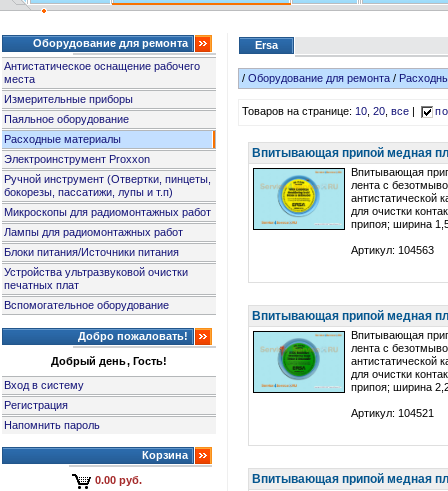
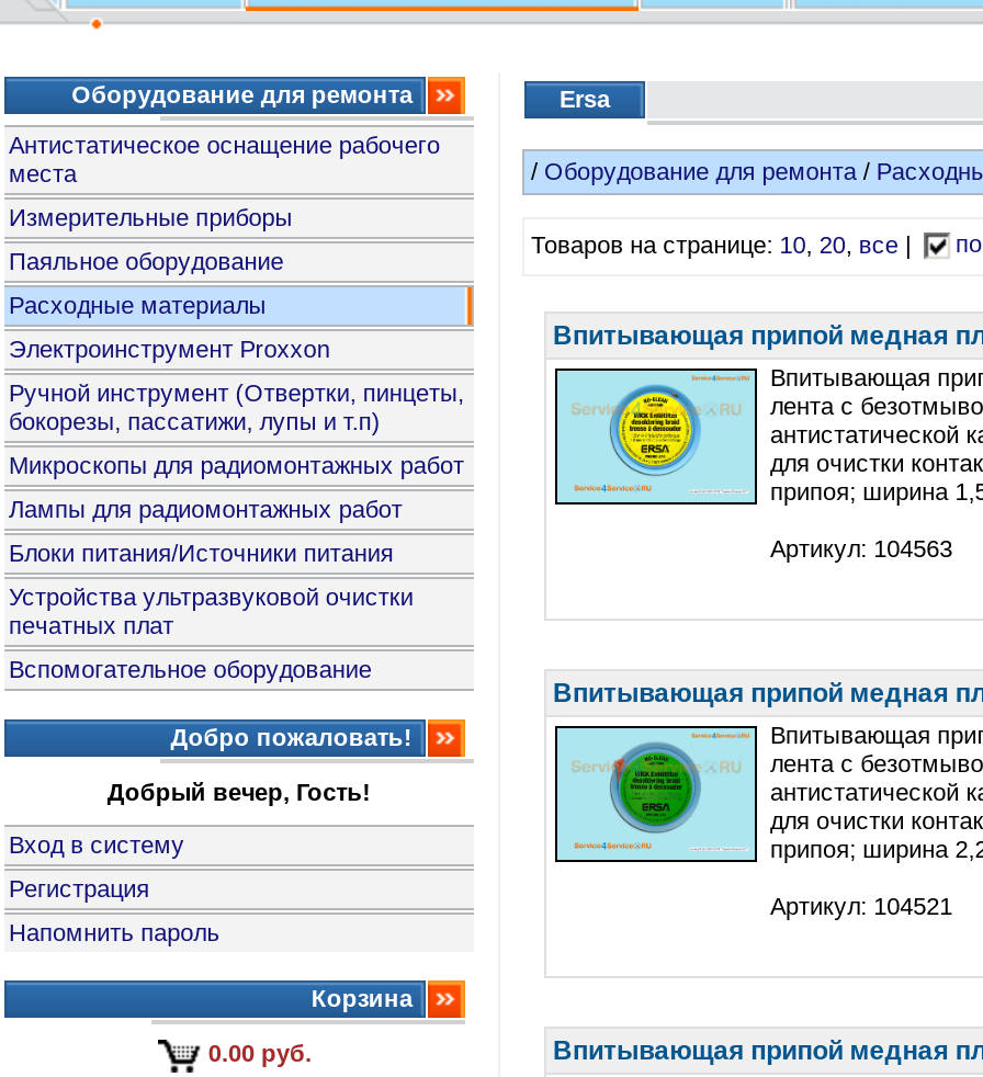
- Добрый день, Гость!
+ Добрый вечер, Гость!
